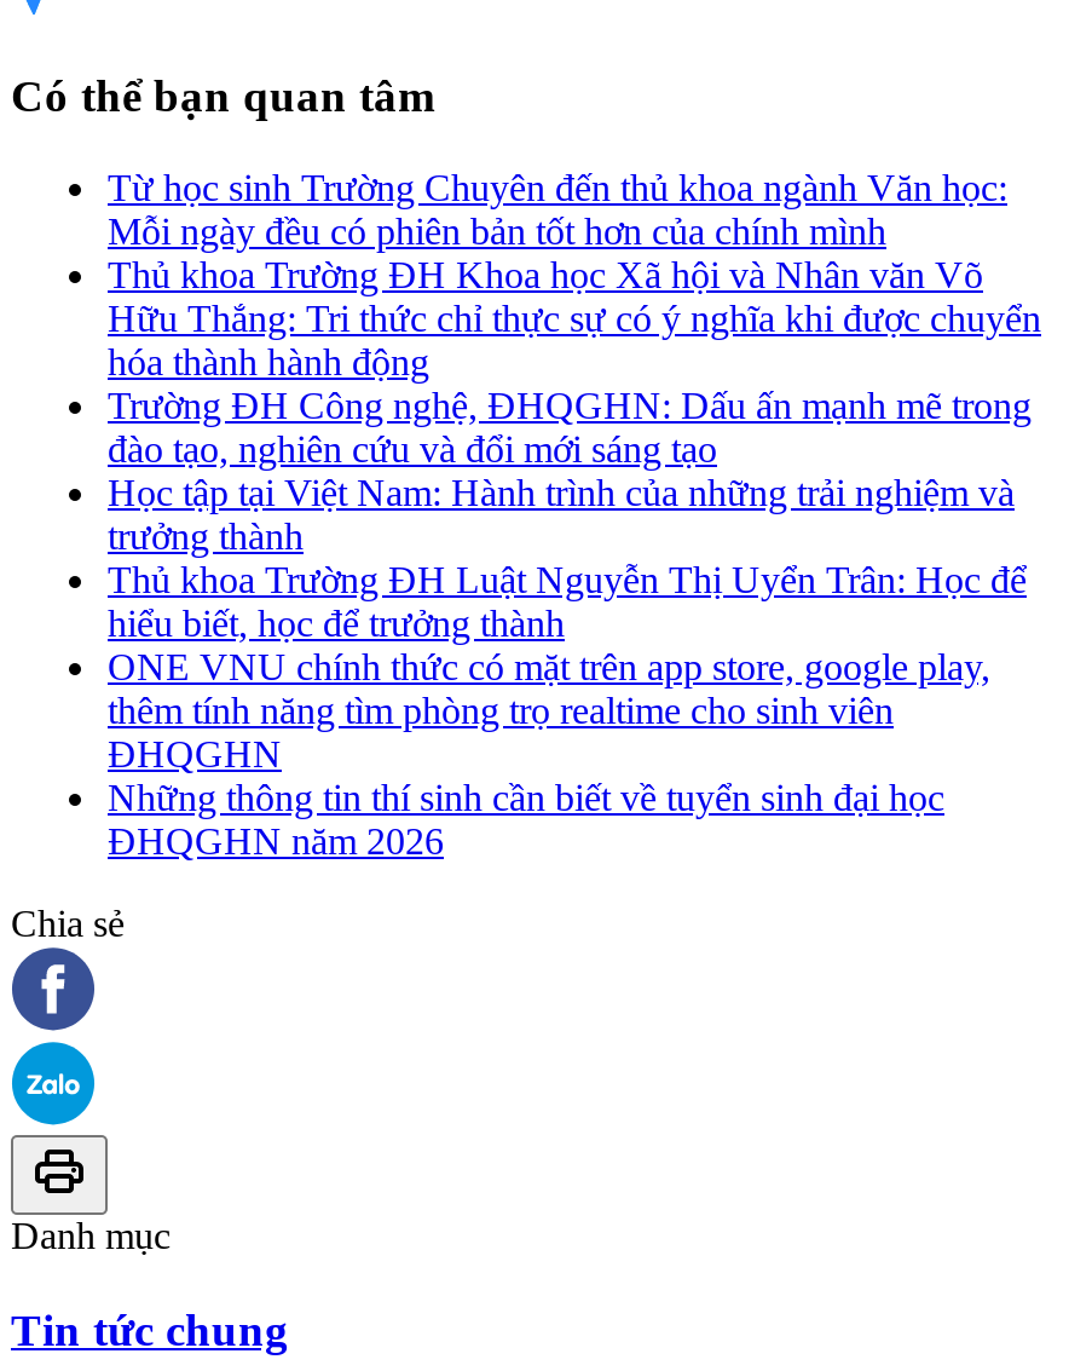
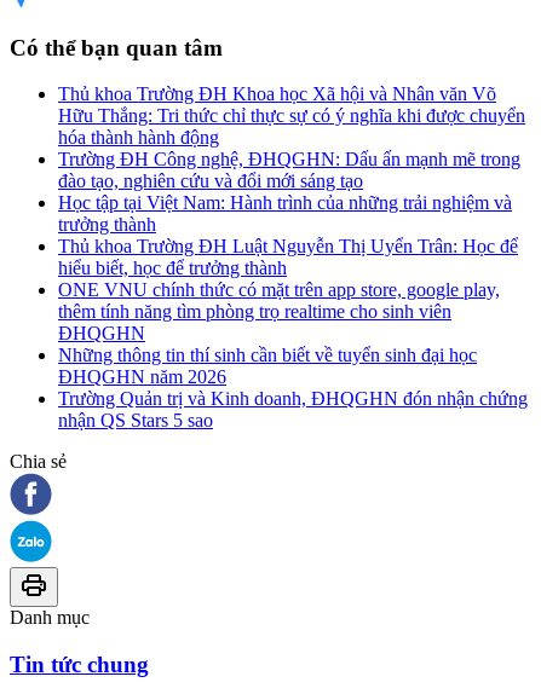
- Từ học sinh Trường Chuyên đến thủ khoa ngành Văn học:
- Mỗi ngày đều có phiên bản tốt hơn của chính mình

moved up: Thủ khoa Trường ĐH Khoa học Xã hội và Nhân văn Võ | Hữu Thắng: Tri thức chỉ thực sự có ý nghĩa khi được chuyển | hóa thành hành động | ... | Những thông tin thí sinh cần biết về tuyển sinh đại học | ĐHQGHN năm 2026

+ Trường Quản trị và Kinh doanh, ĐHQGHN đón nhận chứng
+ nhận QS Stars 5 sao
